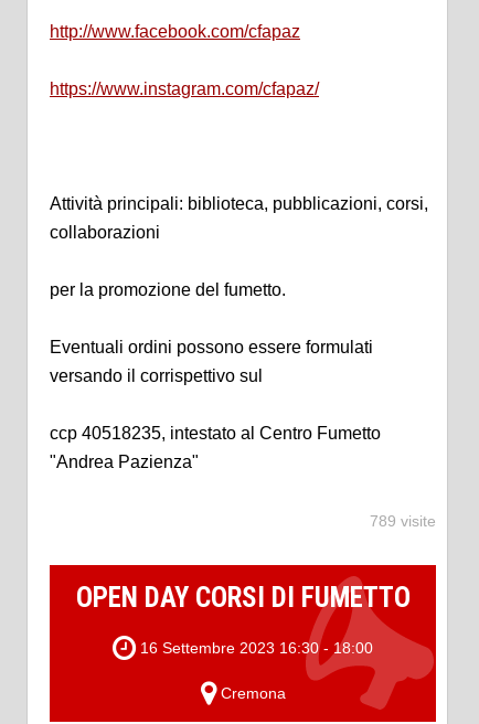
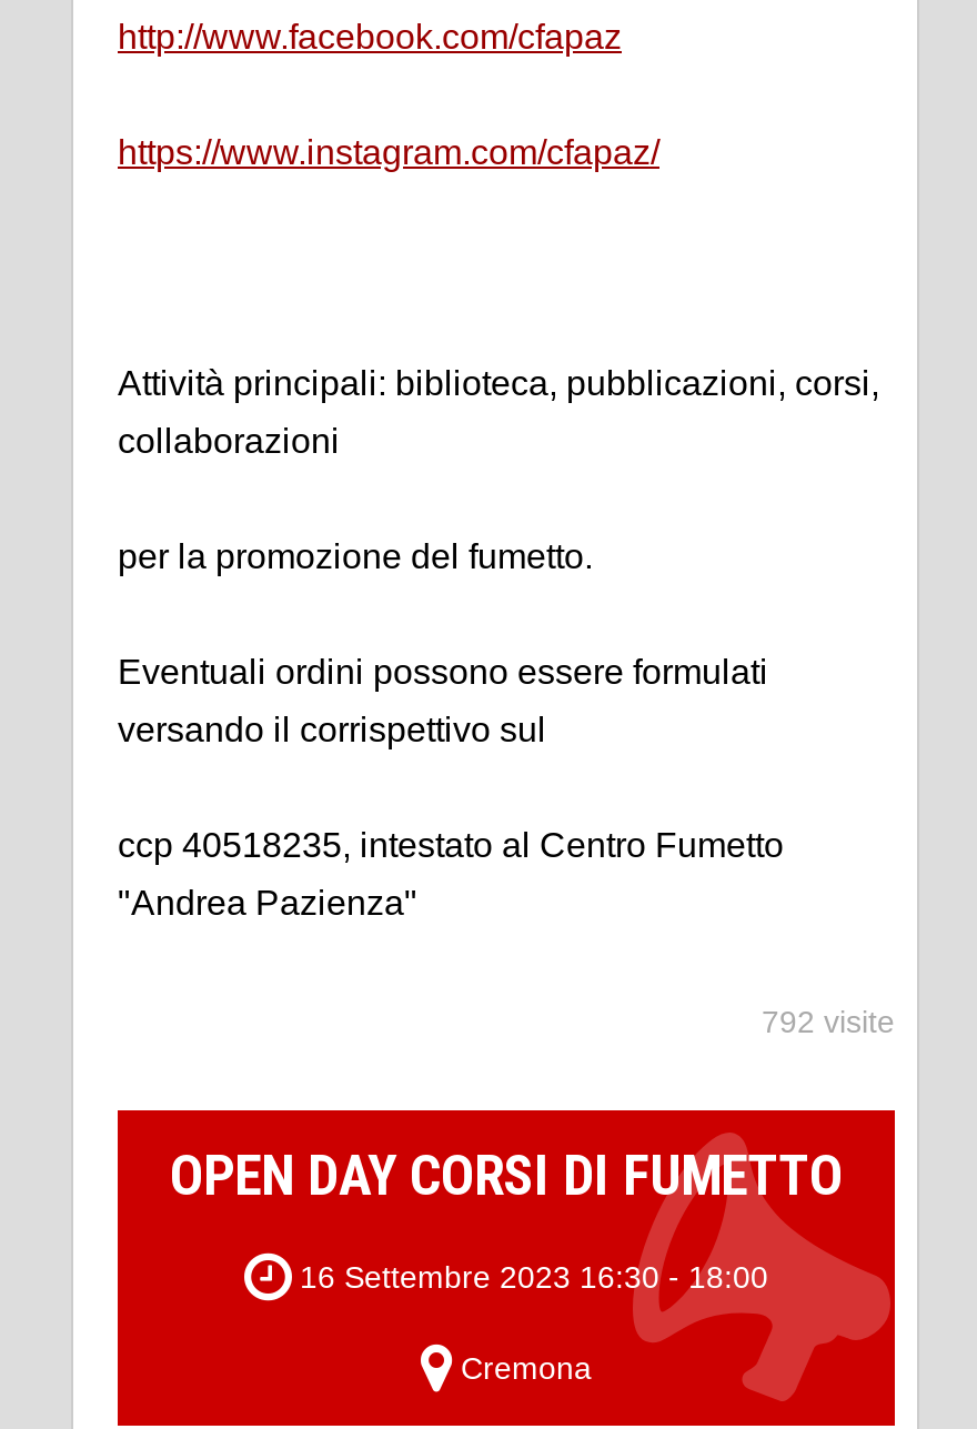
- 789 visite
+ 792 visite
